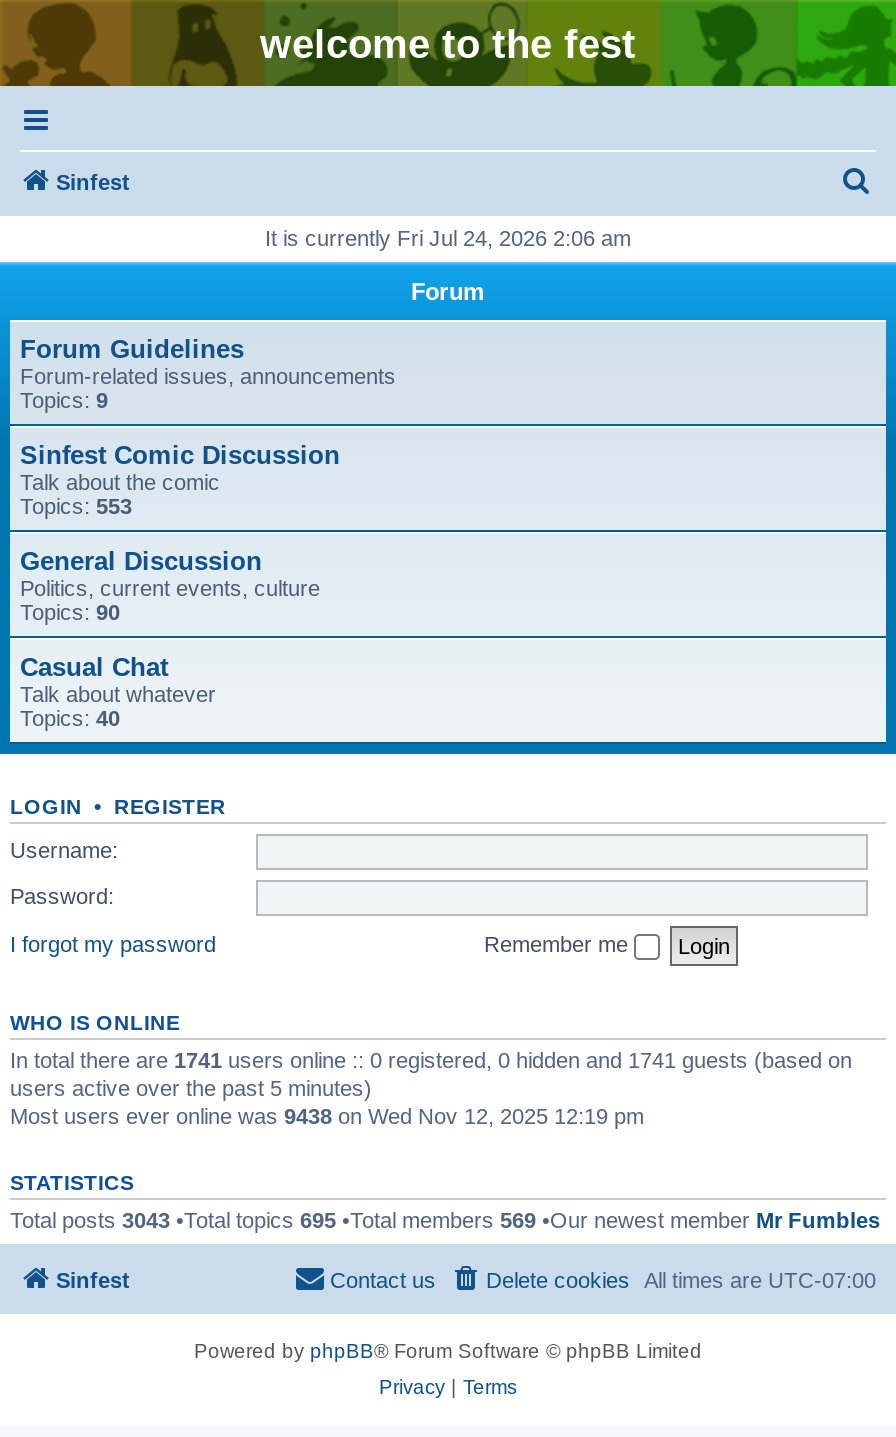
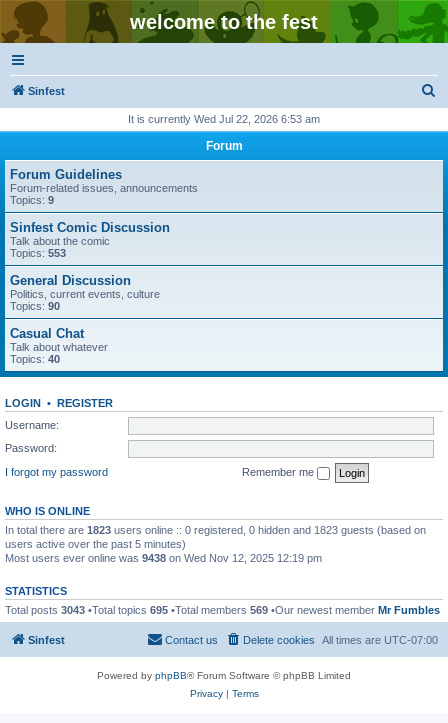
- It is currently Fri Jul 24, 2026 2:06 am
+ It is currently Wed Jul 22, 2026 6:53 am

- In total there are 1741 users online :: 0 registered, 0 hidden and 1741 guests (based on
+ In total there are 1823 users online :: 0 registered, 0 hidden and 1823 guests (based on
